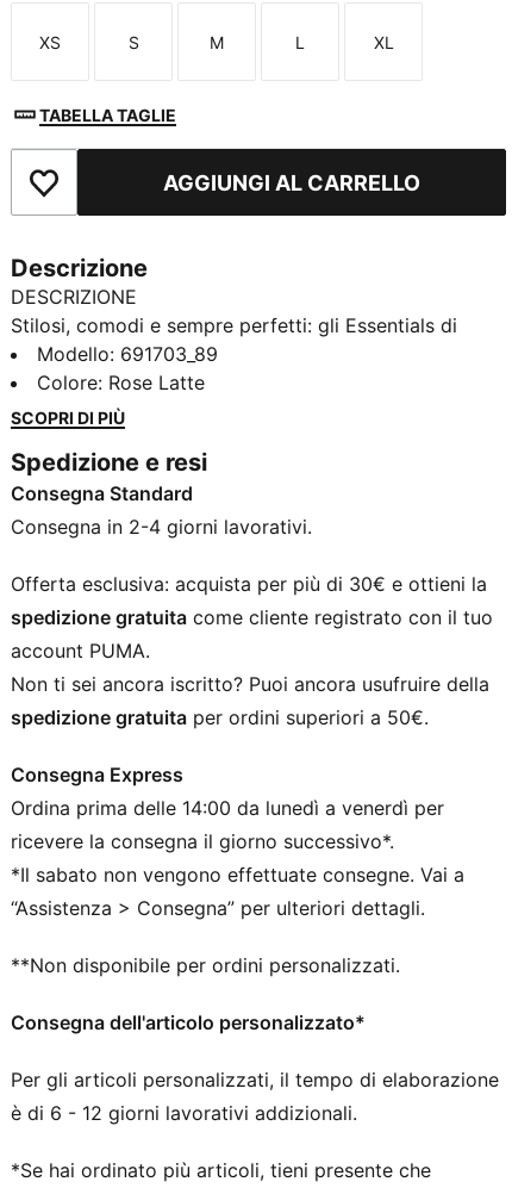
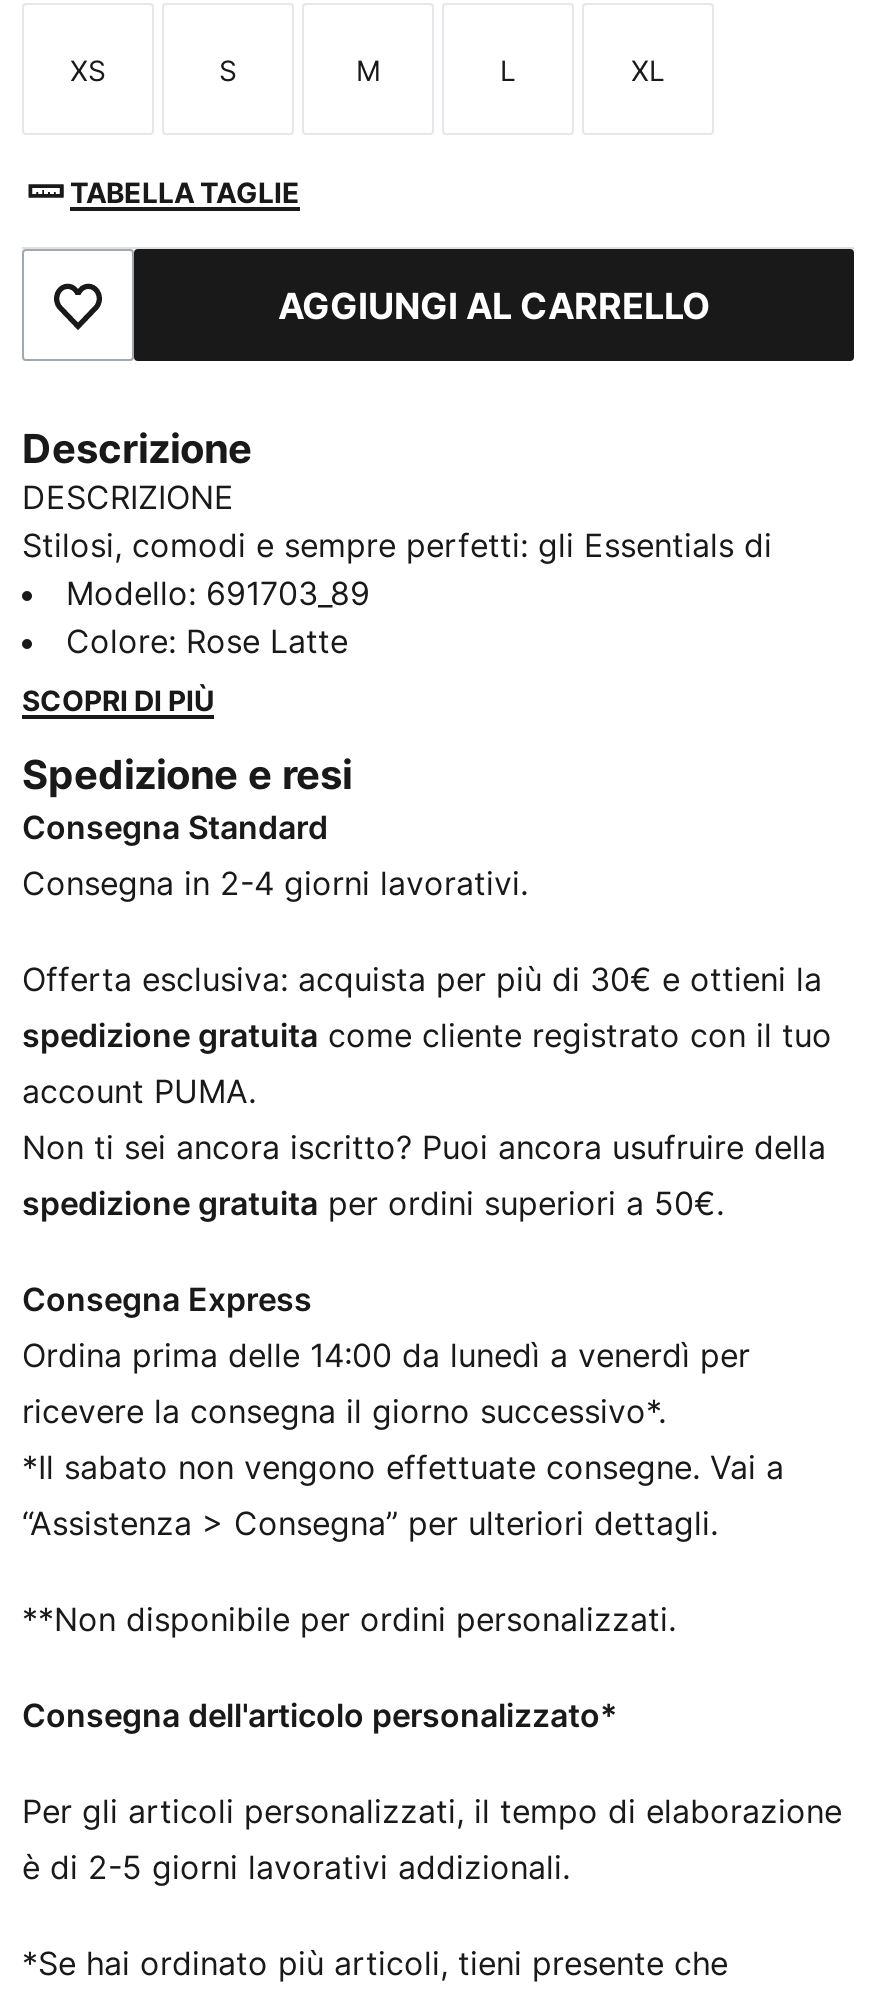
- è di 6 - 12 giorni lavorativi addizionali.
+ è di 2-5 giorni lavorativi addizionali.
